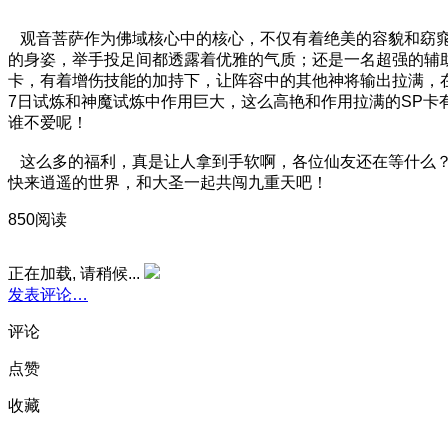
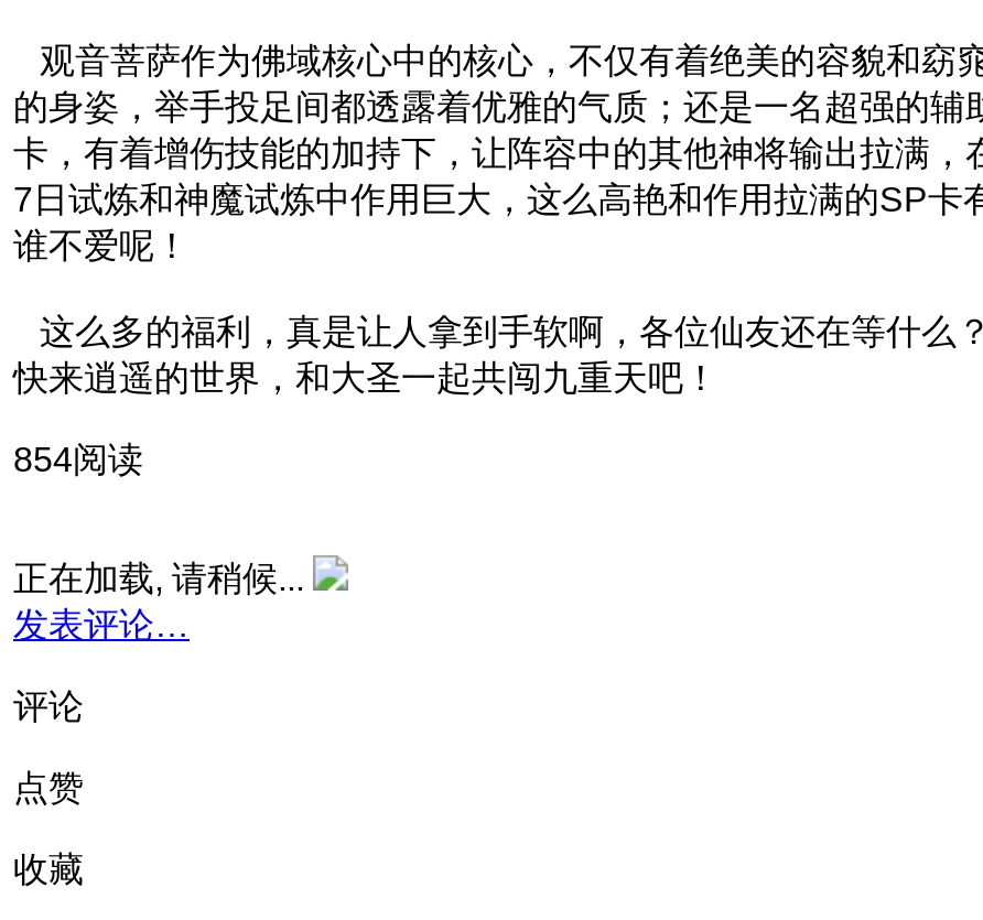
- 850阅读
+ 854阅读
